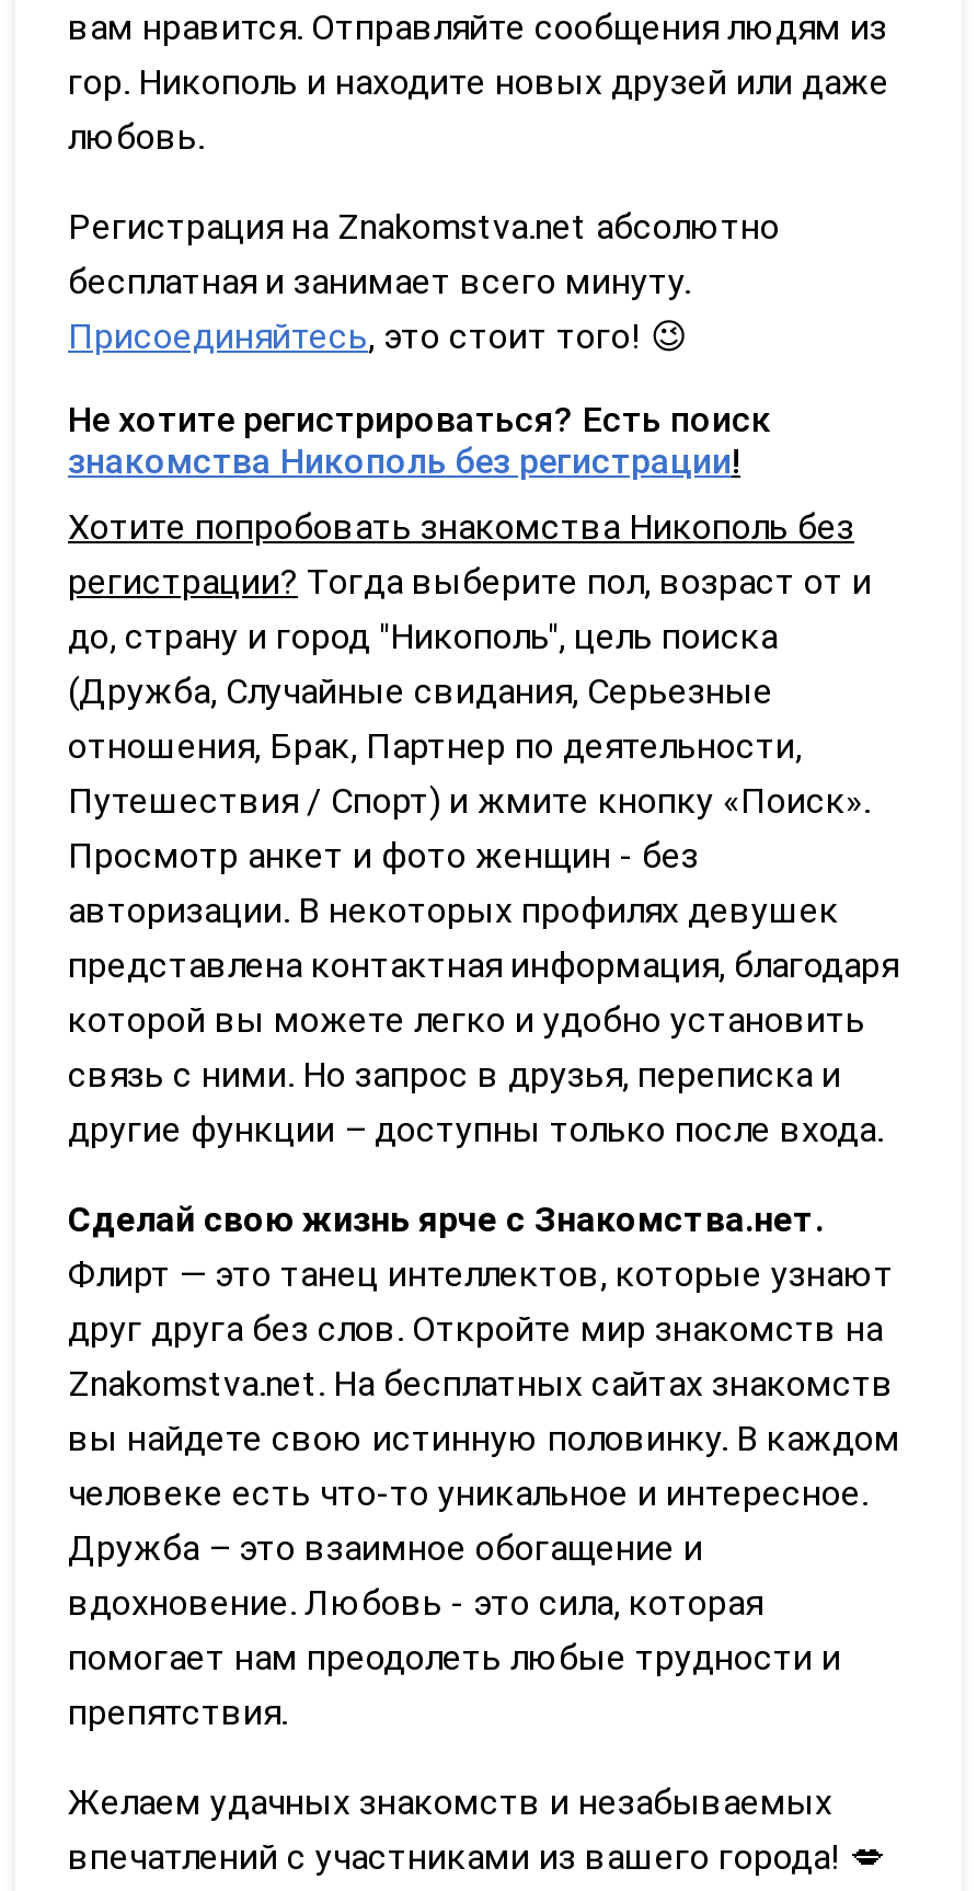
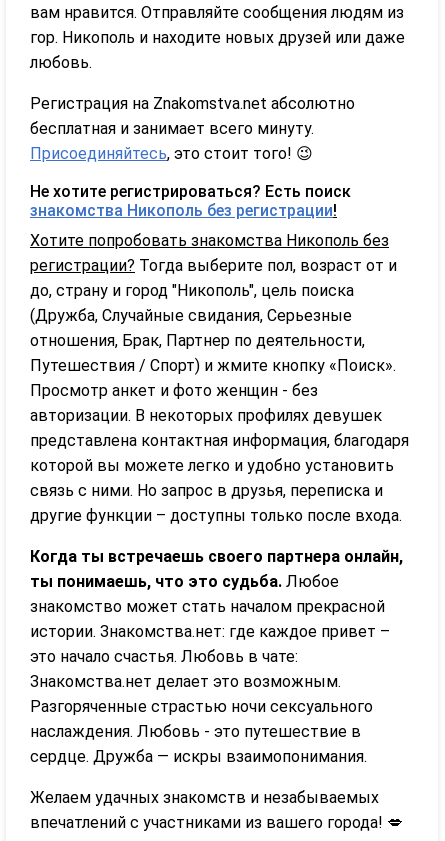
- Сделай свою жизнь ярче с Знакомства.нет.
- Флирт — это танец интеллектов, которые узнают
- друг друга без слов. Откройте мир знакомств на
- Znakomstva.net. На бесплатных сайтах знакомств
- вы найдете свою истинную половинку. В каждом
- человеке есть что-то уникальное и интересное.
- Дружба – это взаимное обогащение и
- вдохновение. Любовь - это сила, которая
- помогает нам преодолеть любые трудности и
- препятствия.
+ Когда ты встречаешь своего партнера онлайн,
+ ты понимаешь, что это судьба. Любое
+ знакомство может стать началом прекрасной
+ истории. Знакомства.нет: где каждое привет –
+ это начало счастья. Любовь в чате:
+ Знакомства.нет делает это возможным.
+ Разгоряченные страстью ночи сексуального
+ наслаждения. Любовь - это путешествие в
+ сердце. Дружба — искры взаимопонимания.
